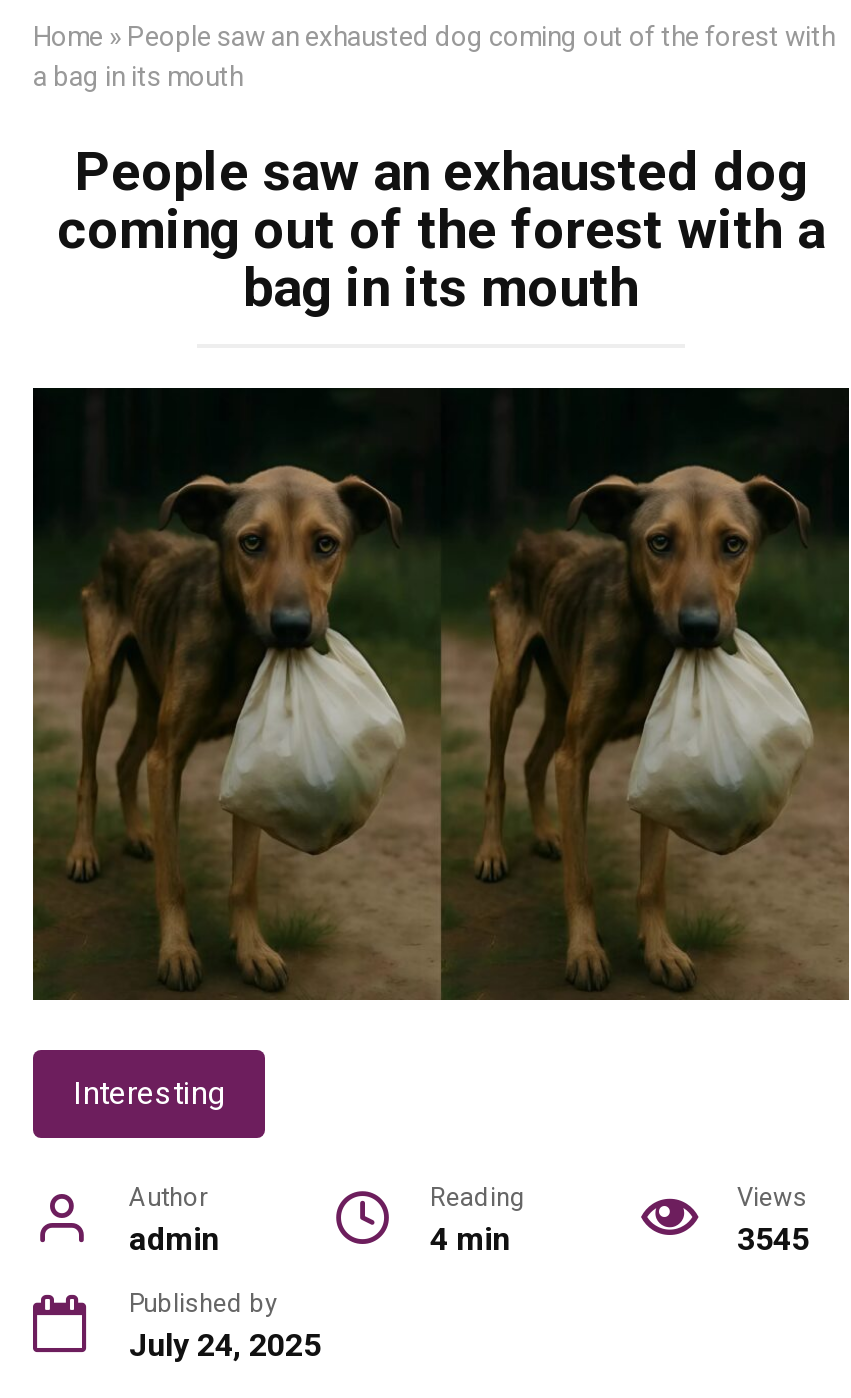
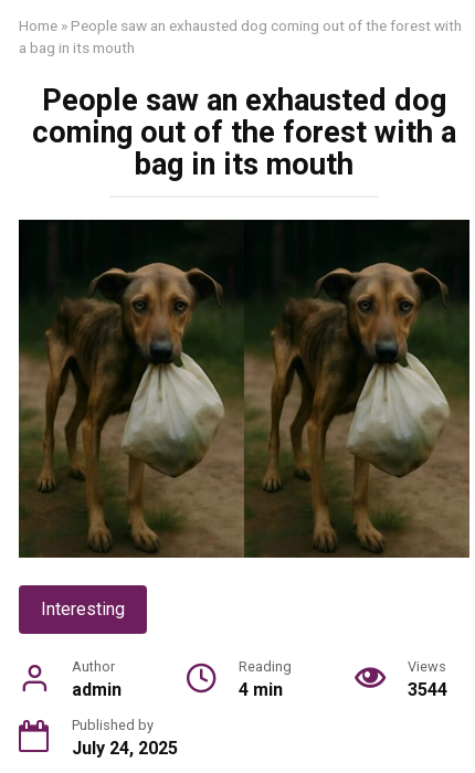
- 3545
+ 3544
